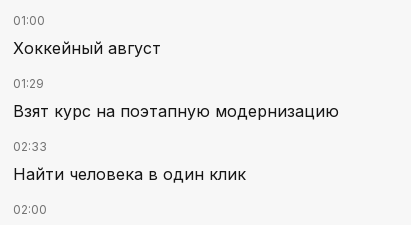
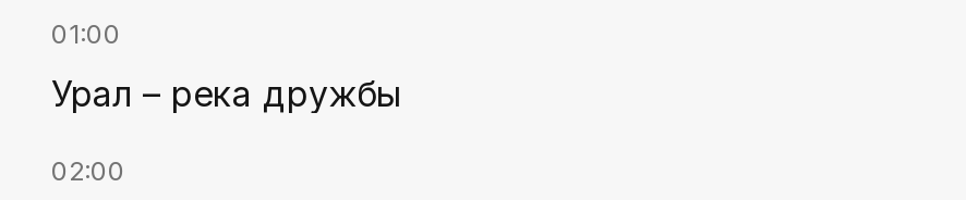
- Хоккейный август
- 01:29
- Взят курс на поэтапную модернизацию
- 02:33
- Найти человека в один клик
+ Урал – река дружбы
